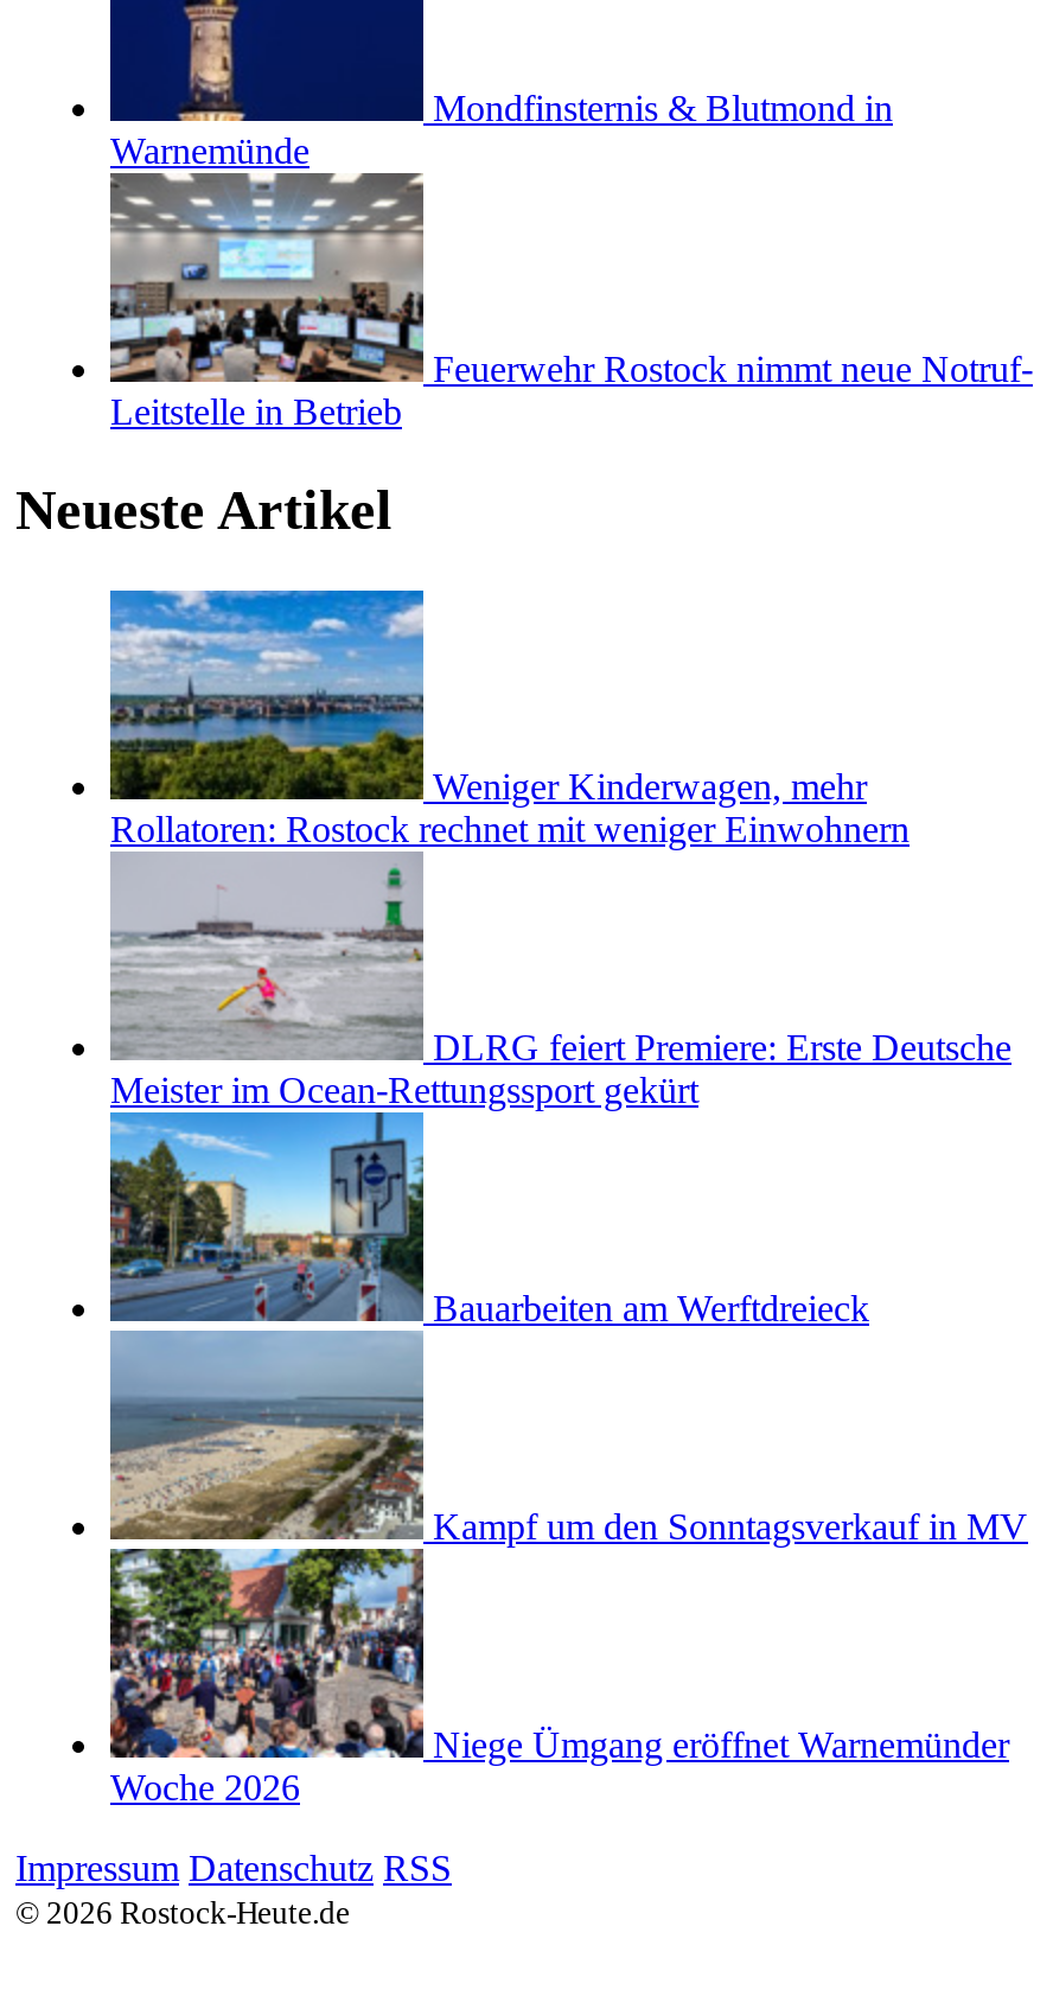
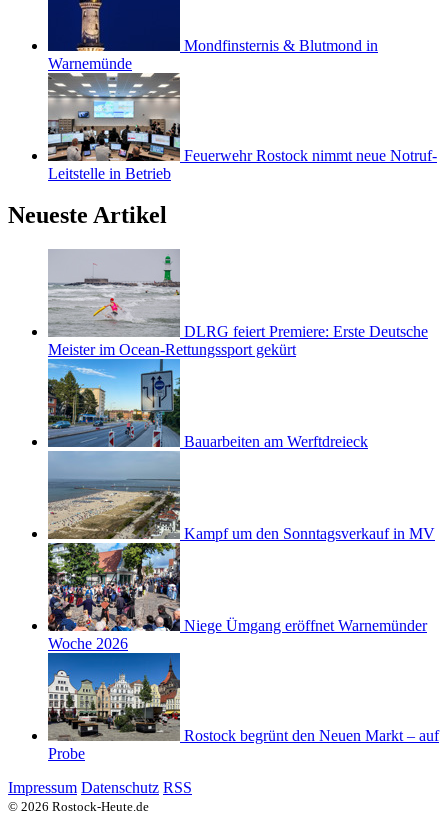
- [image]
- Weniger Kinderwagen, mehr
- Rollatoren: Rostock rechnet mit weniger Einwohnern

moved up: [image] | DLRG feiert Premiere: Erste Deutsche | Meister im Ocean-Rettungssport gekürt | Bauarbeiten am Werftdreieck | Kampf um den Sonntagsverkauf in MV | Niege Ümgang eröffnet Warnemünder | Woche 2026

+ [image]
+ Rostock begrünt den Neuen Markt – auf
+ Probe
